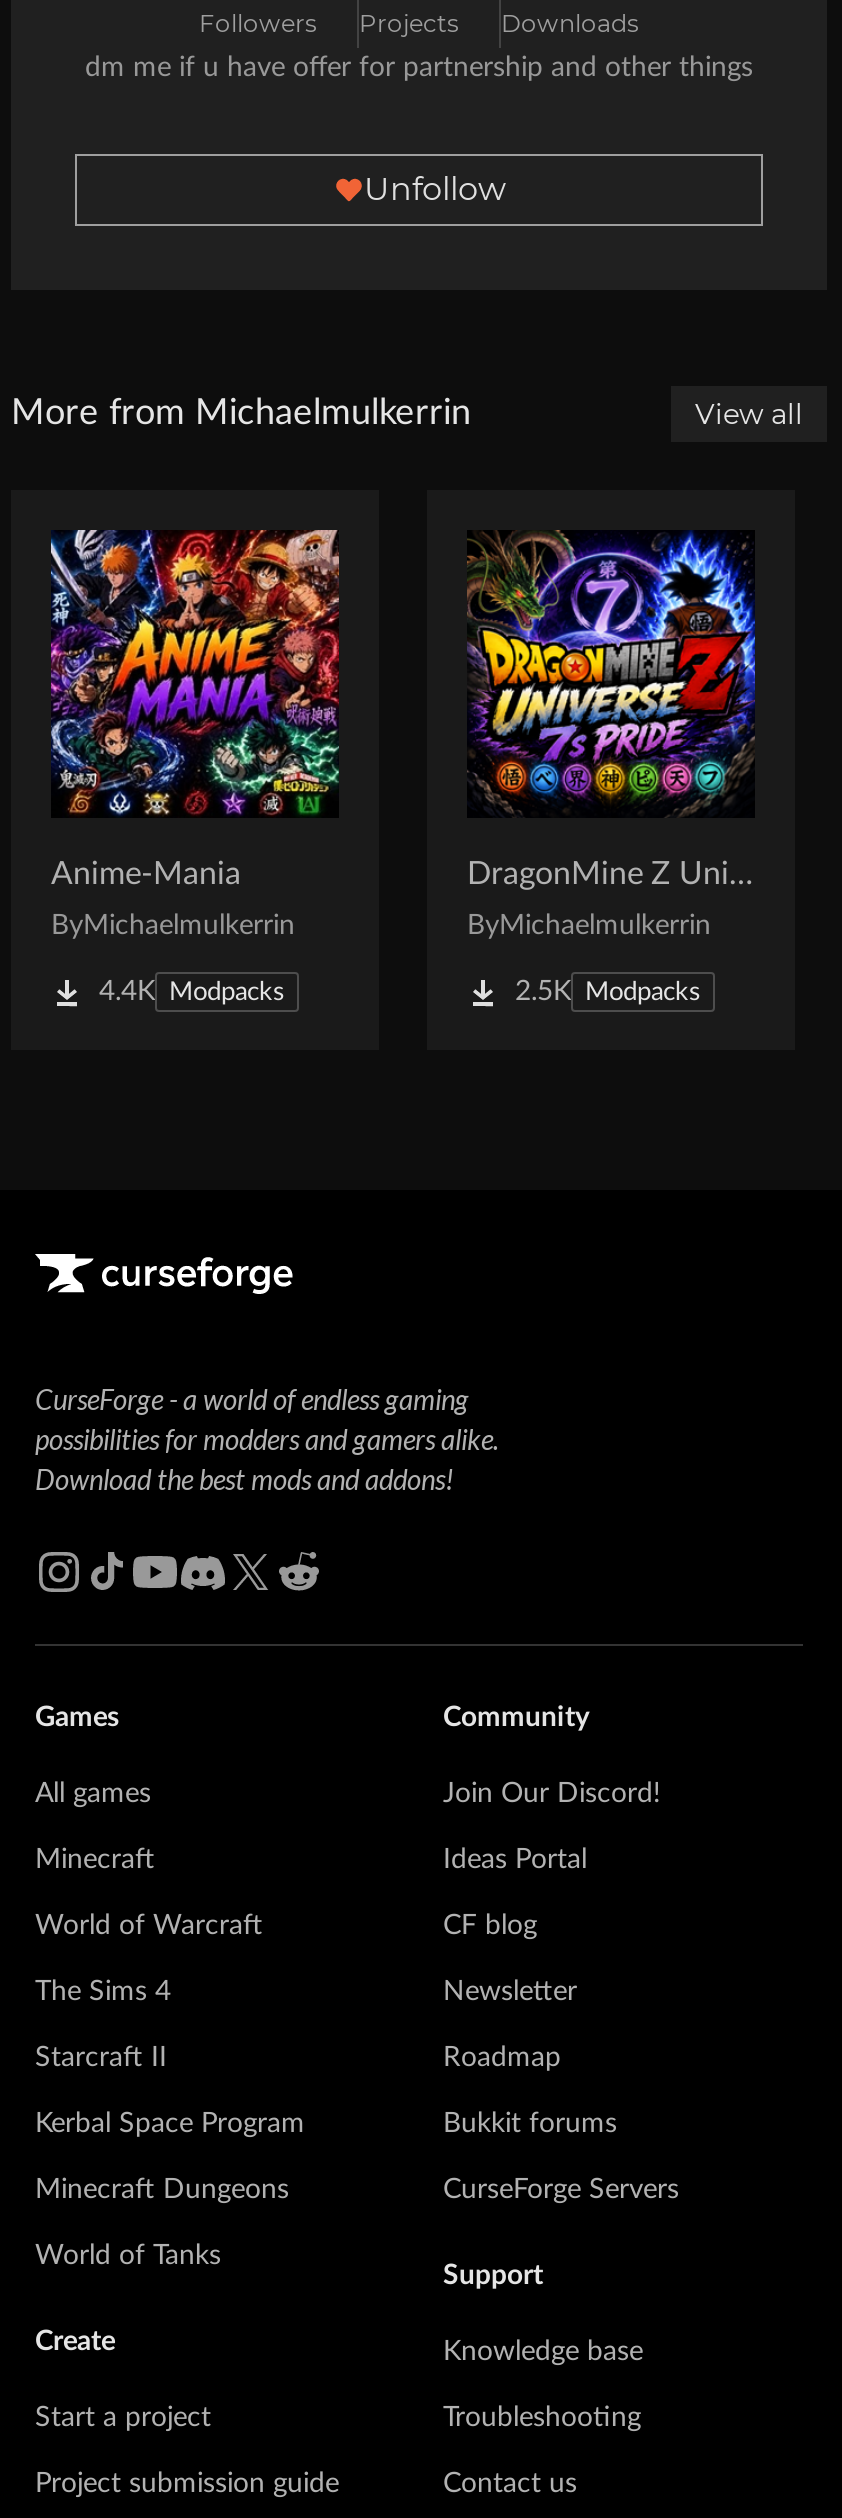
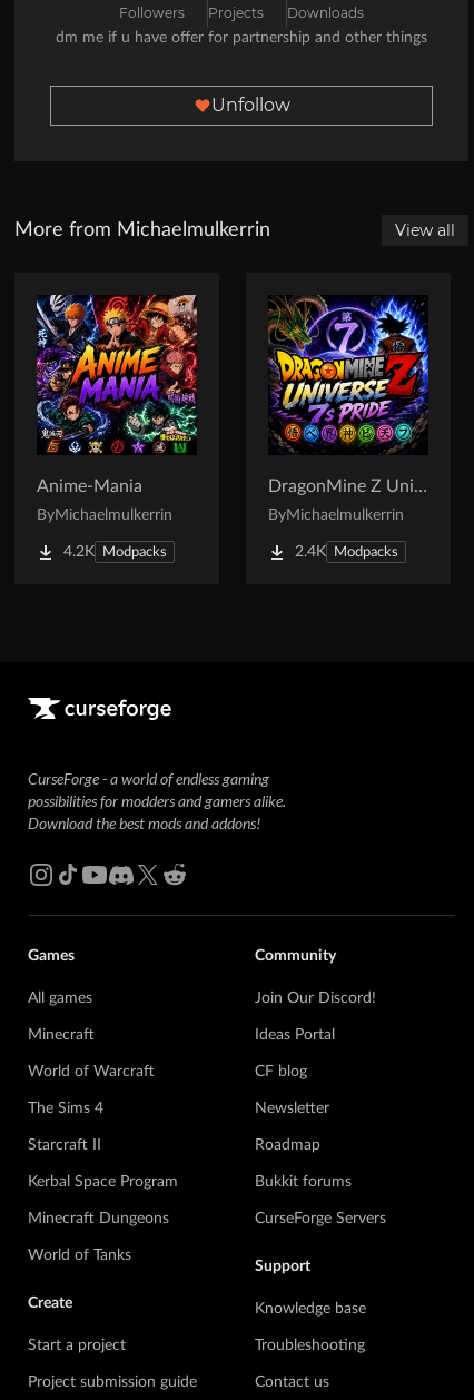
- 4.4K Modpacks
+ 4.2K Modpacks

- 2.5K Modpacks
+ 2.4K Modpacks
